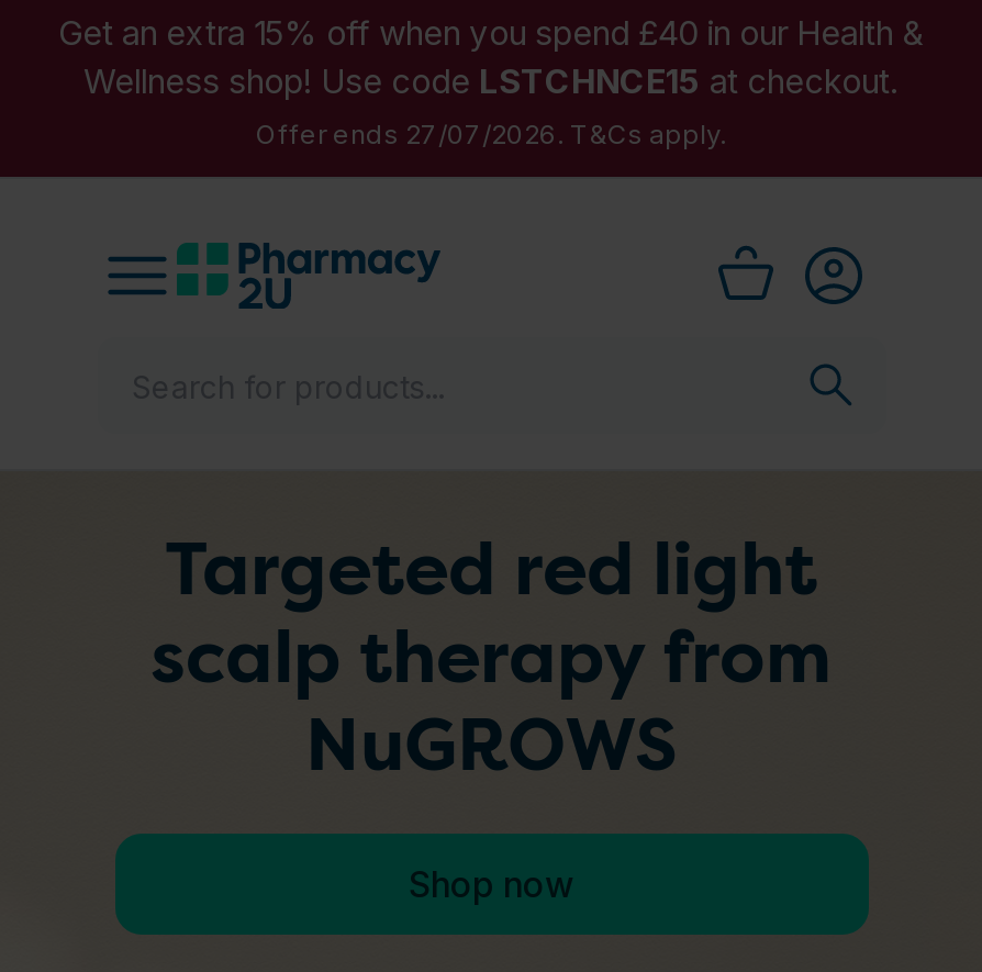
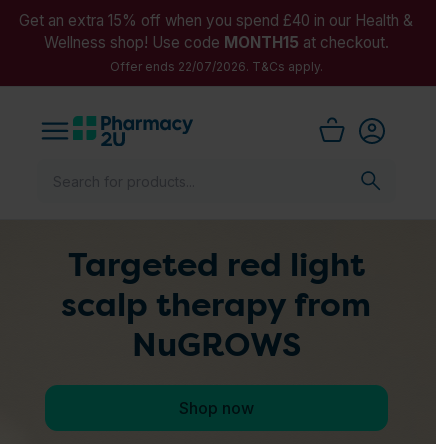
- Wellness shop! Use code LSTCHNCE15 at checkout.
+ Wellness shop! Use code MONTH15 at checkout.

- Offer ends 27/07/2026. T&Cs apply.
+ Offer ends 22/07/2026. T&Cs apply.
